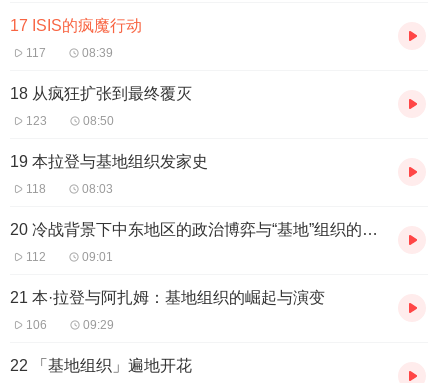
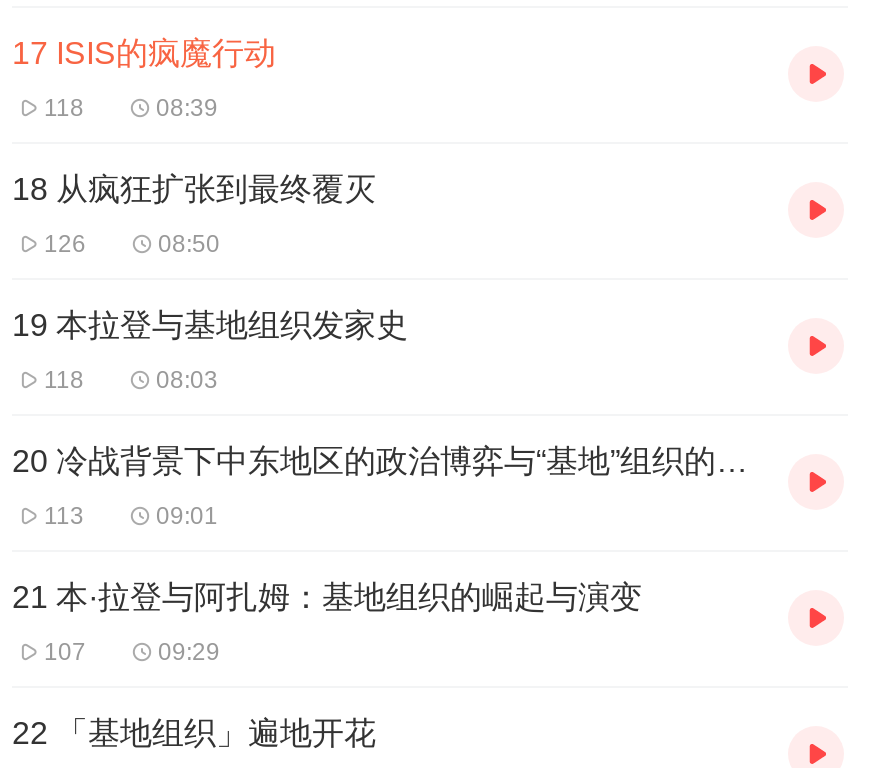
- 117
+ 118

- 123
+ 126

- 112
+ 113

- 106
+ 107
